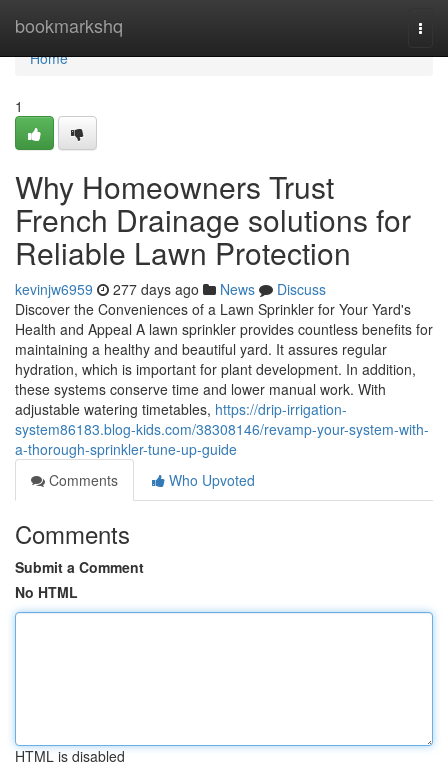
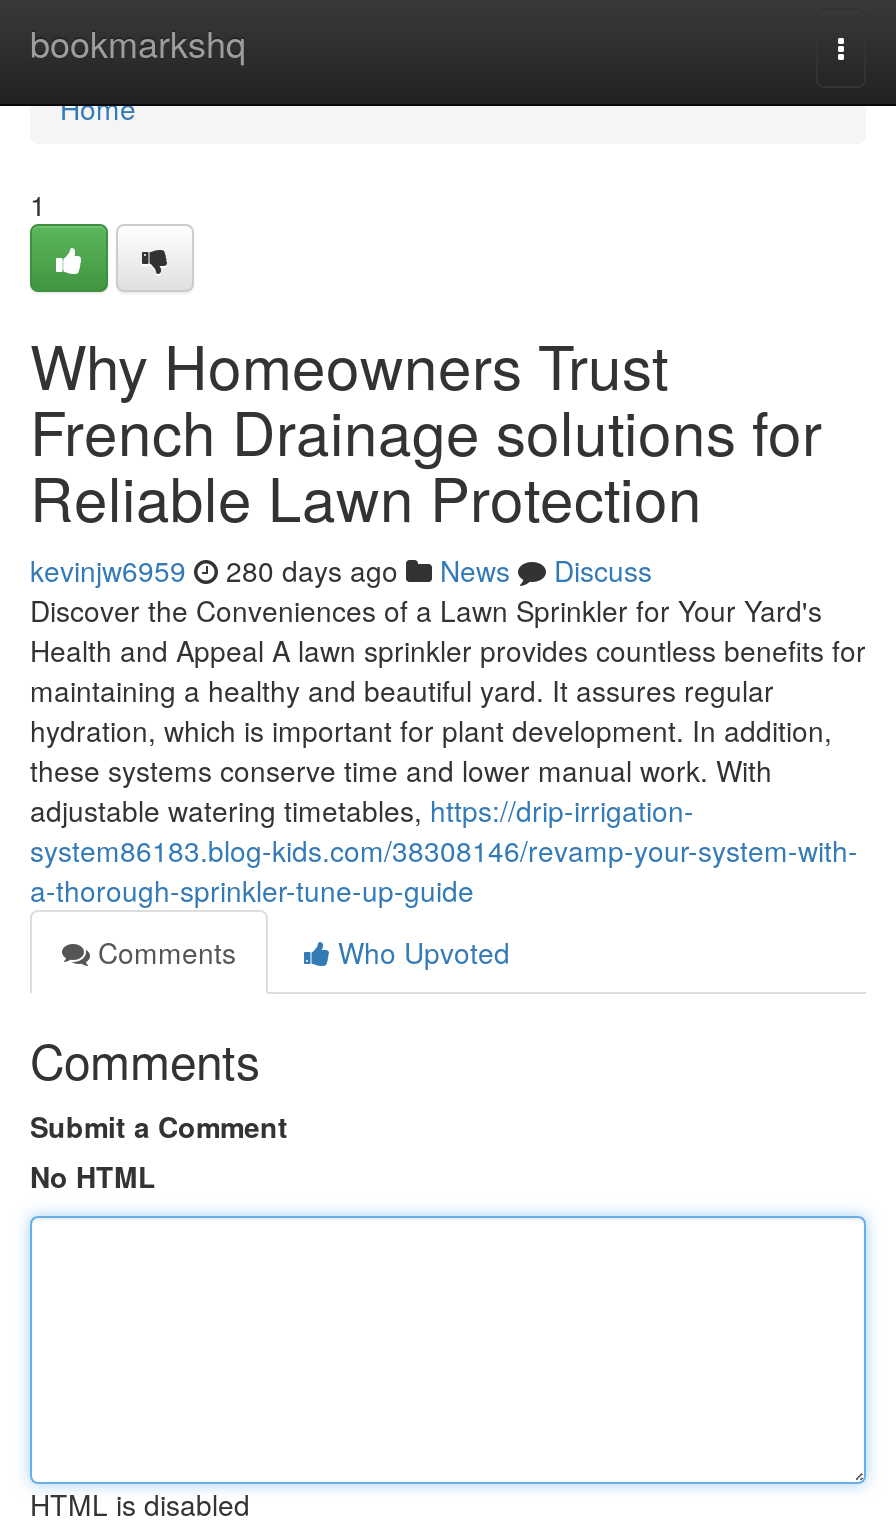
- kevinjw6959 277 days ago News Discuss
+ kevinjw6959 280 days ago News Discuss
